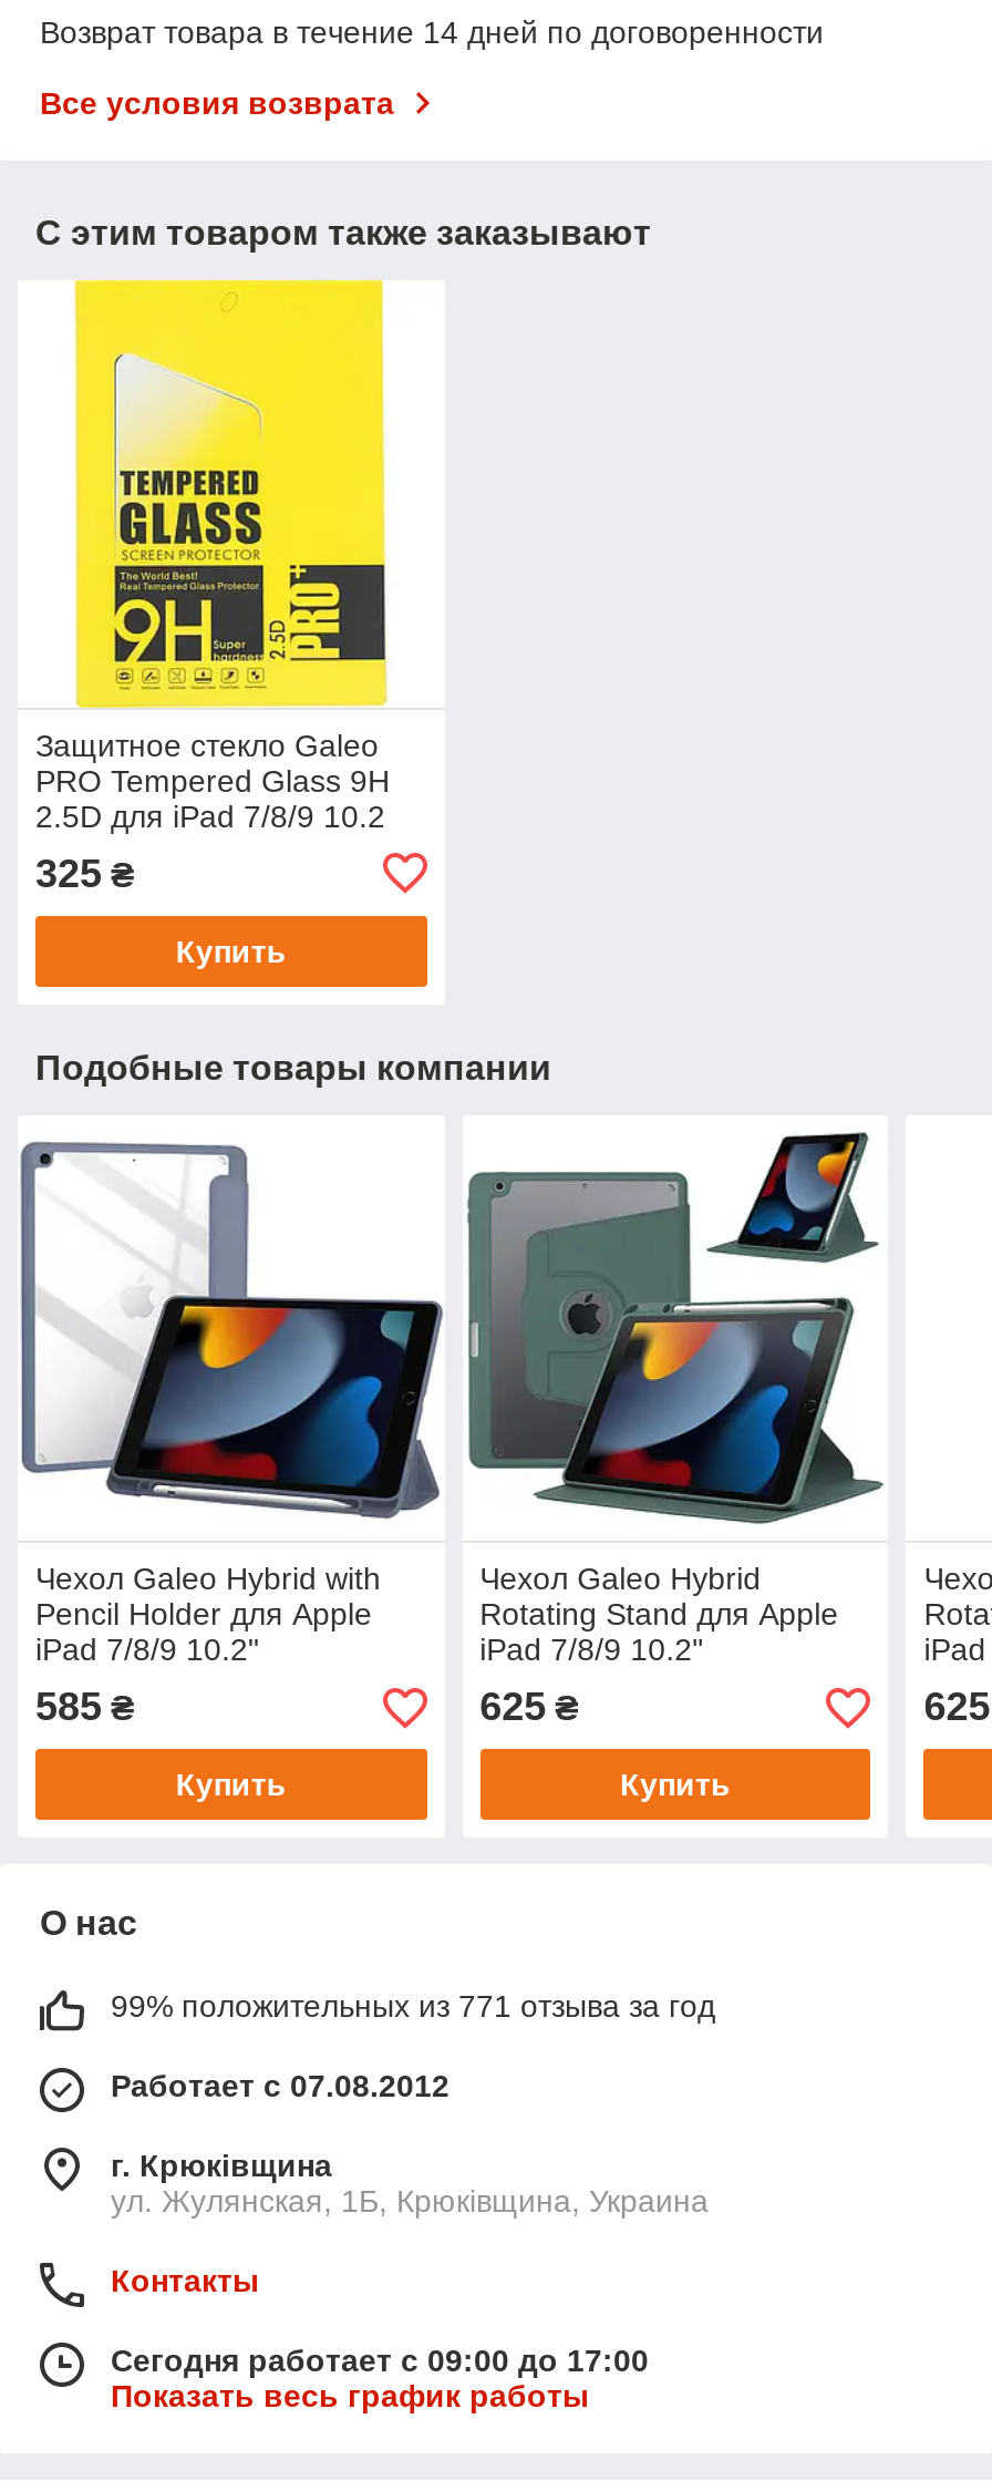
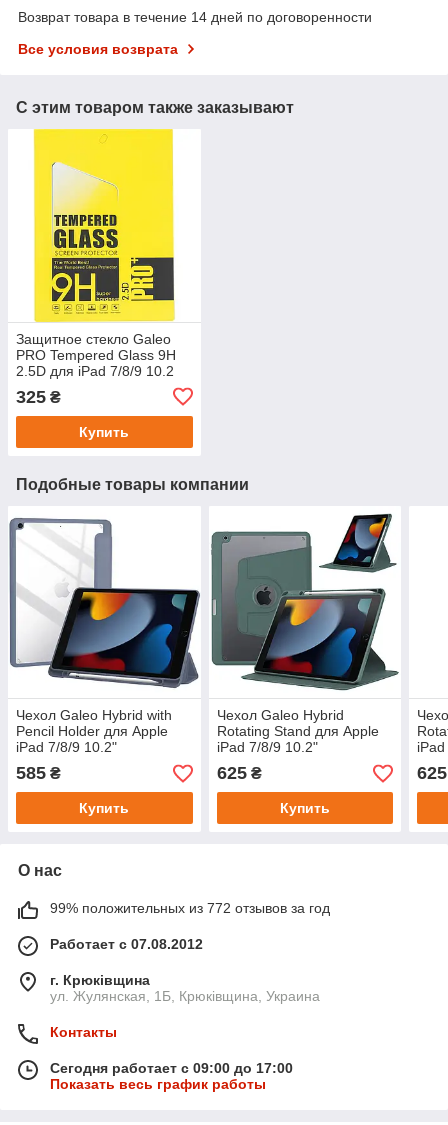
- 99% положительных из 771 отзыва за год
+ 99% положительных из 772 отзывов за год
